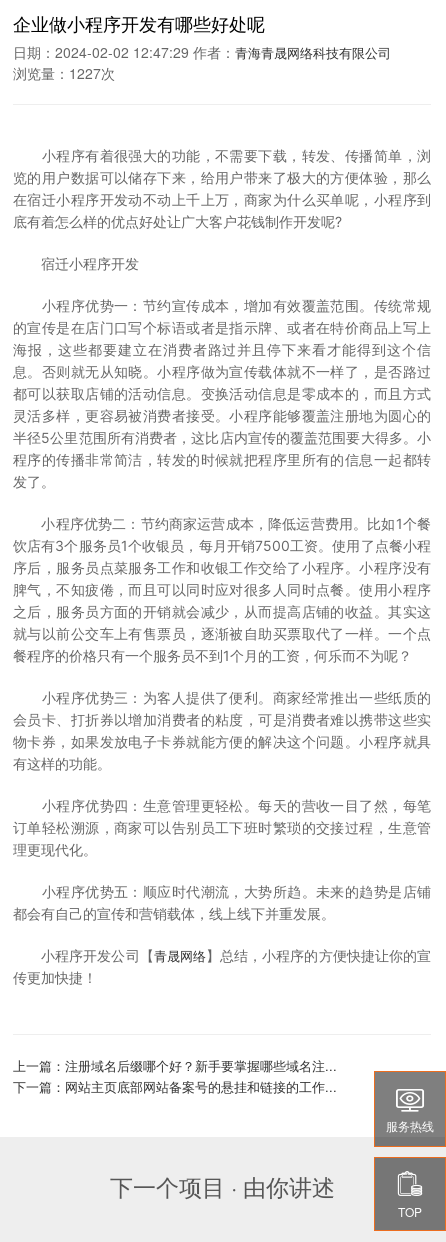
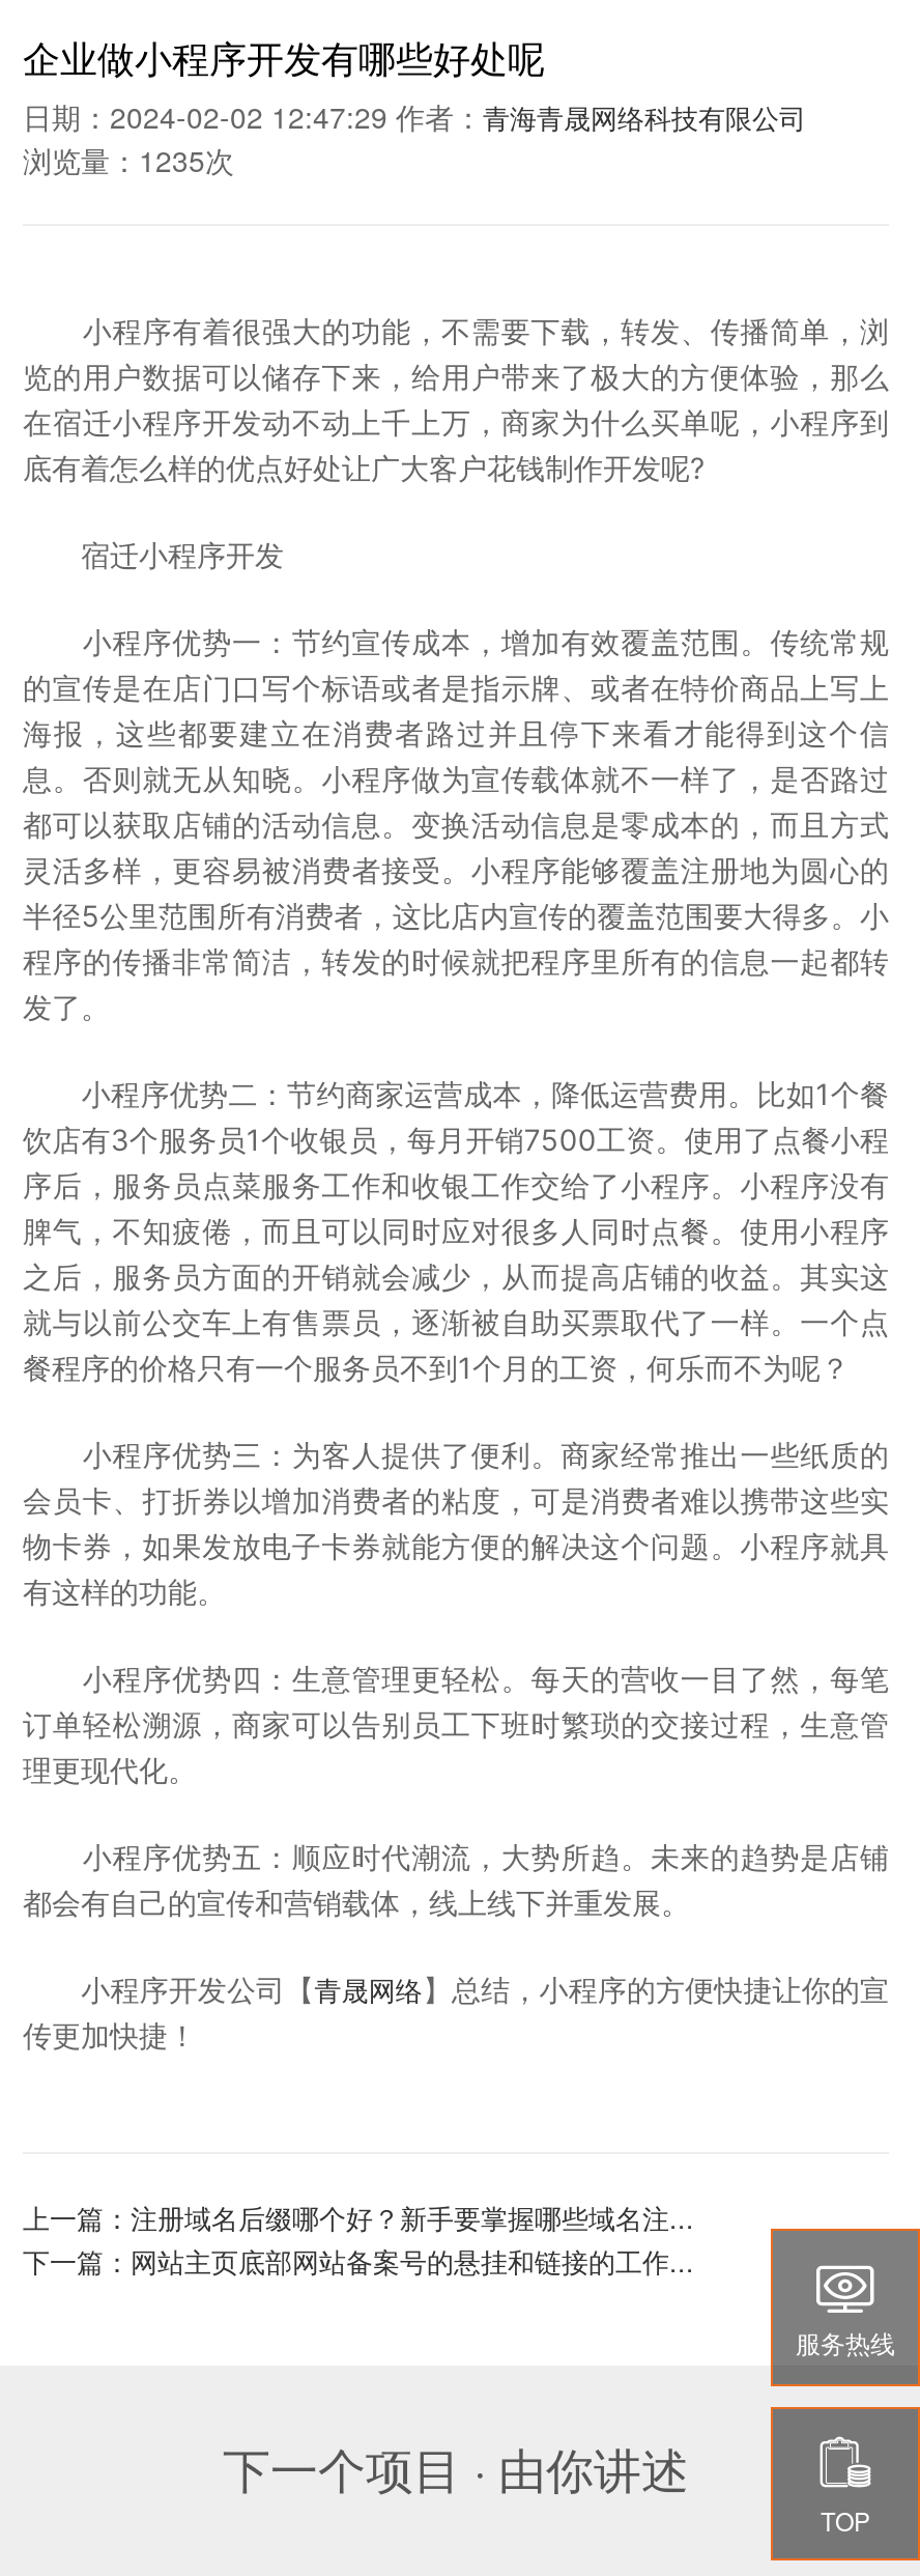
- 浏览量：1227次
+ 浏览量：1235次
